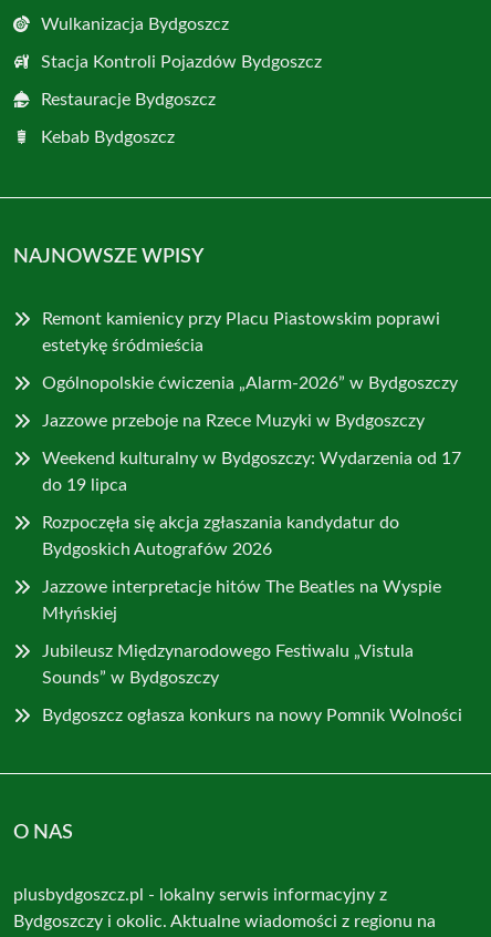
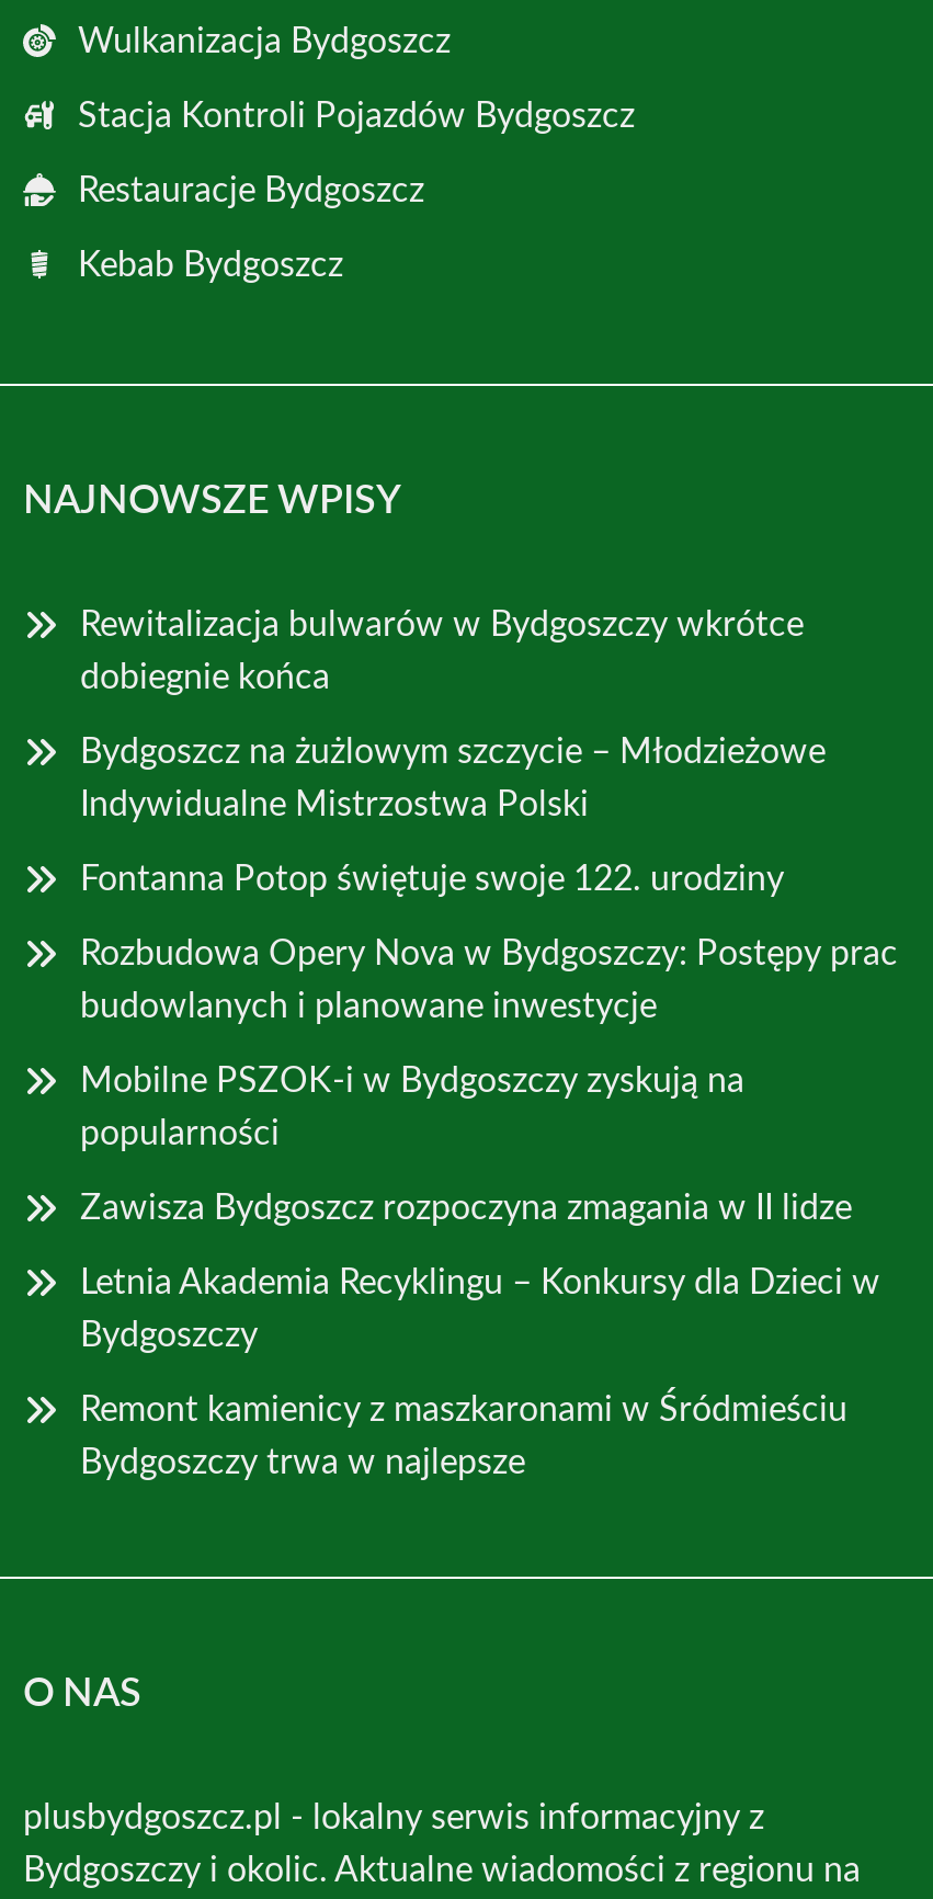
- Remont kamienicy przy Placu Piastowskim poprawi
- estetykę śródmieścia
- Ogólnopolskie ćwiczenia „Alarm-2026” w Bydgoszczy
- Jazzowe przeboje na Rzece Muzyki w Bydgoszczy
- Weekend kulturalny w Bydgoszczy: Wydarzenia od 17
- do 19 lipca
- Rozpoczęła się akcja zgłaszania kandydatur do
- Bydgoskich Autografów 2026
- Jazzowe interpretacje hitów The Beatles na Wyspie
- Młyńskiej
- Jubileusz Międzynarodowego Festiwalu „Vistula
- Sounds” w Bydgoszczy
- Bydgoszcz ogłasza konkurs na nowy Pomnik Wolności
+ Rewitalizacja bulwarów w Bydgoszczy wkrótce
+ dobiegnie końca
+ Bydgoszcz na żużlowym szczycie – Młodzieżowe
+ Indywidualne Mistrzostwa Polski
+ Fontanna Potop świętuje swoje 122. urodziny
+ Rozbudowa Opery Nova w Bydgoszczy: Postępy prac
+ budowlanych i planowane inwestycje
+ Mobilne PSZOK-i w Bydgoszczy zyskują na
+ popularności
+ Zawisza Bydgoszcz rozpoczyna zmagania w II lidze
+ Letnia Akademia Recyklingu – Konkursy dla Dzieci w
+ Bydgoszczy
+ Remont kamienicy z maszkaronami w Śródmieściu
+ Bydgoszczy trwa w najlepsze
